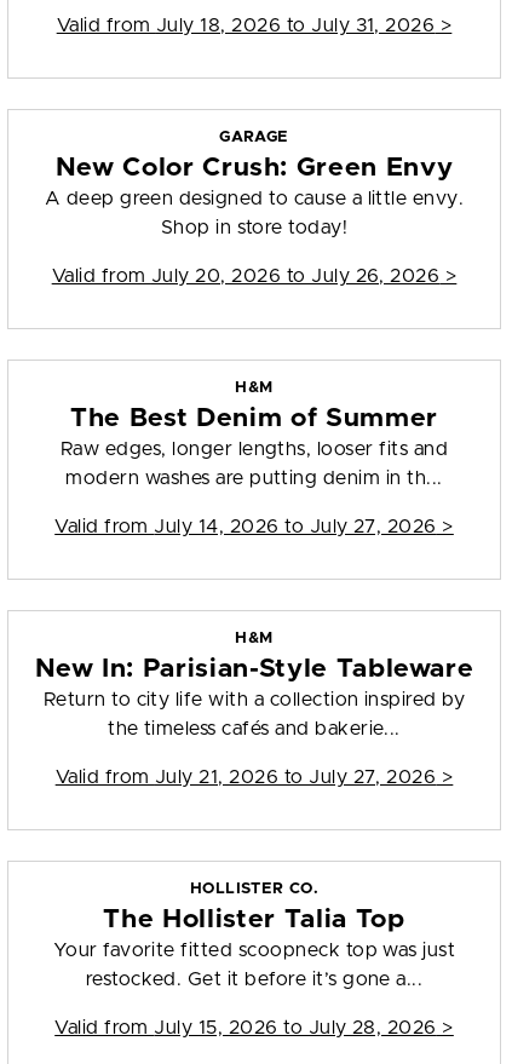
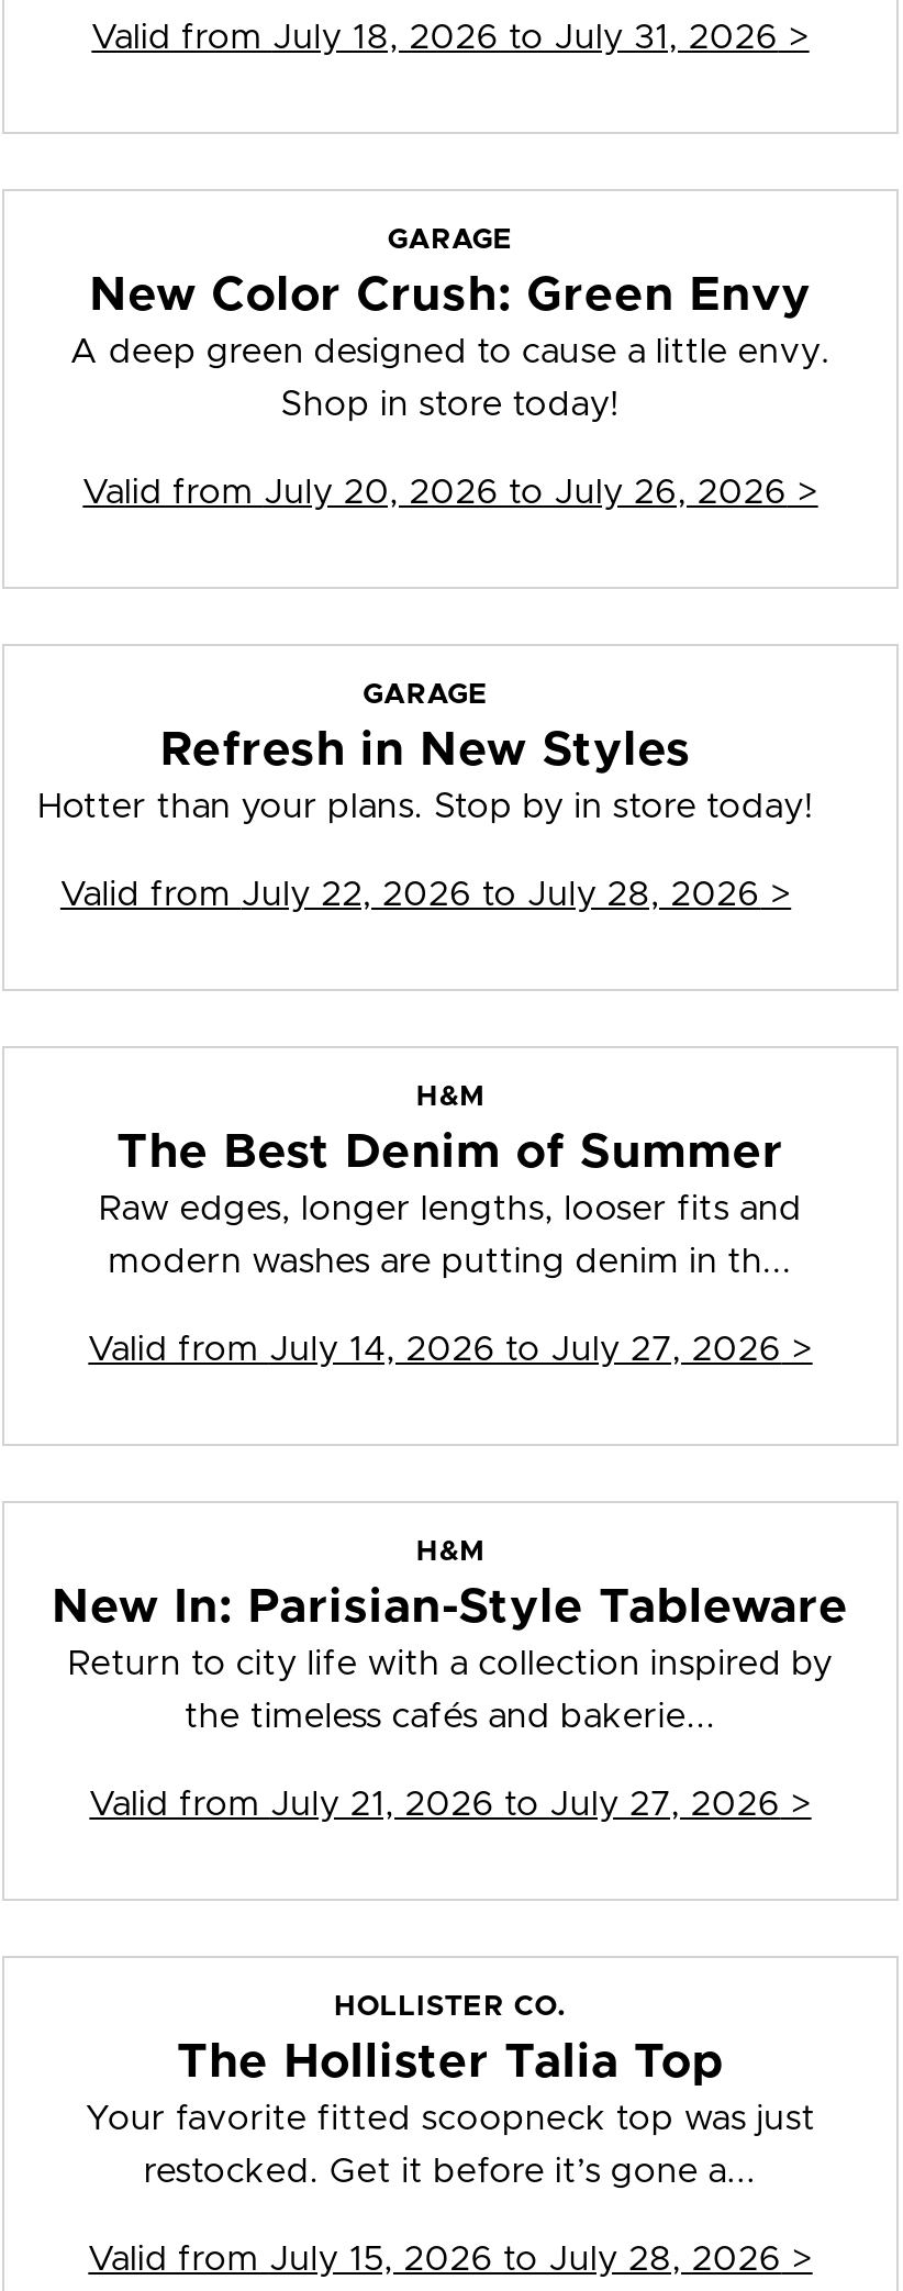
+ GARAGE
+ Refresh in New Styles
+ Hotter than your plans. Stop by in store today!
+ Valid from July 22, 2026 to July 28, 2026 >
